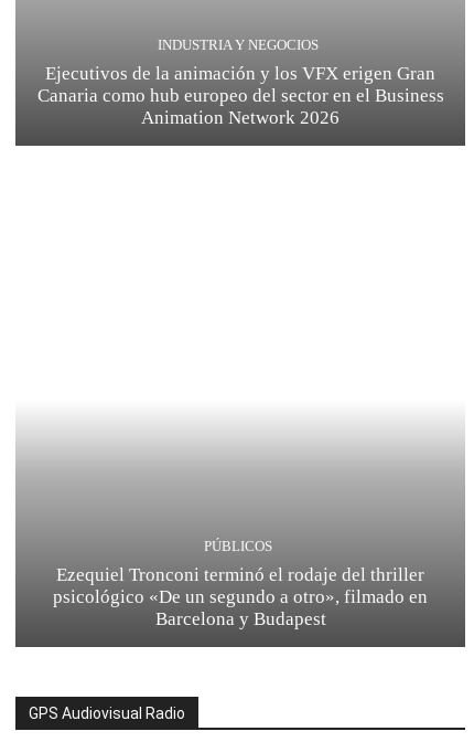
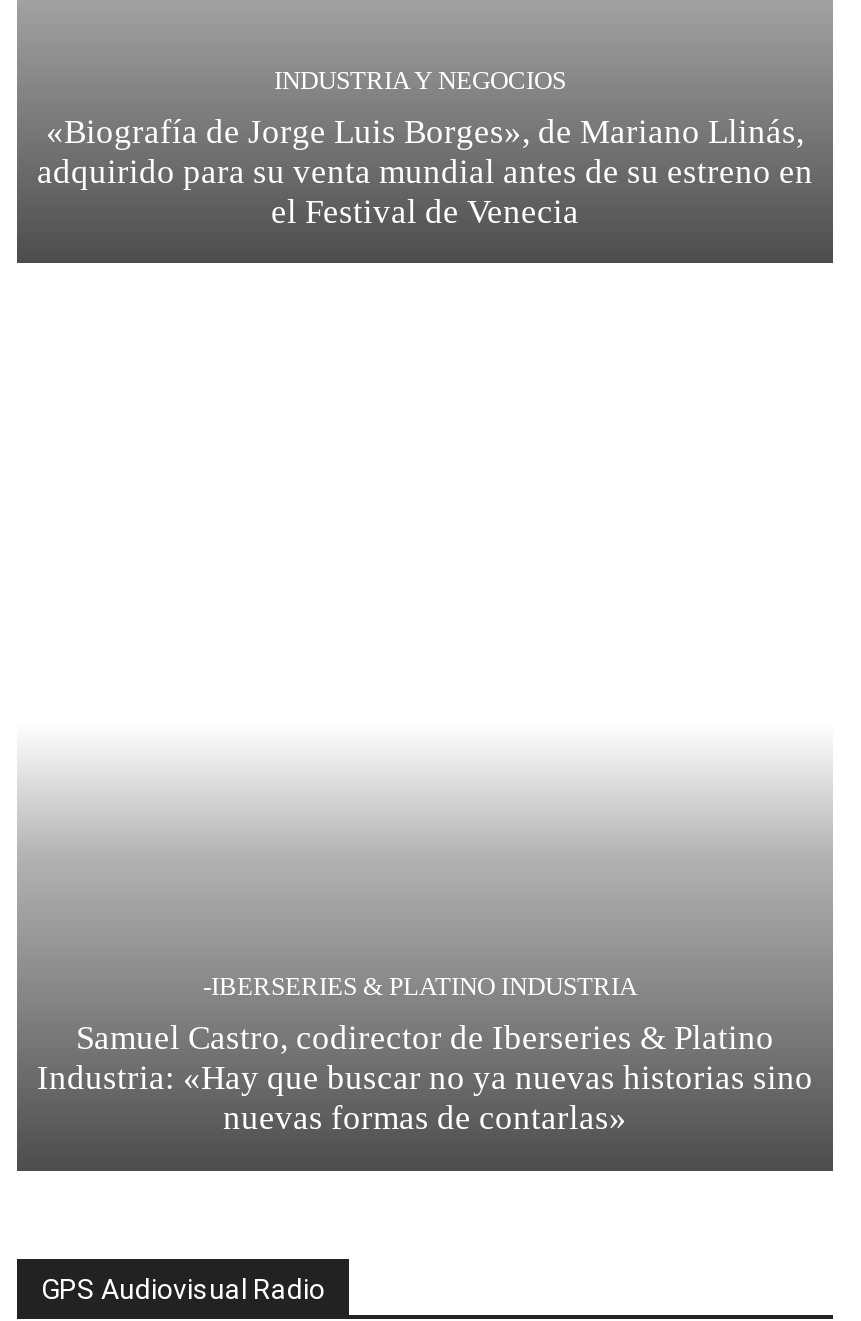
- Ejecutivos de la animación y los VFX erigen Gran
- Canaria como hub europeo del sector en el Business
- Animation Network 2026
+ «Biografía de Jorge Luis Borges», de Mariano Llinás,
+ adquirido para su venta mundial antes de su estreno en
+ el Festival de Venecia

- PÚBLICOS
+ -IBERSERIES & PLATINO INDUSTRIA

- Ezequiel Tronconi terminó el rodaje del thriller
- psicológico «De un segundo a otro», filmado en
- Barcelona y Budapest
+ Samuel Castro, codirector de Iberseries & Platino
+ Industria: «Hay que buscar no ya nuevas historias sino
+ nuevas formas de contarlas»
